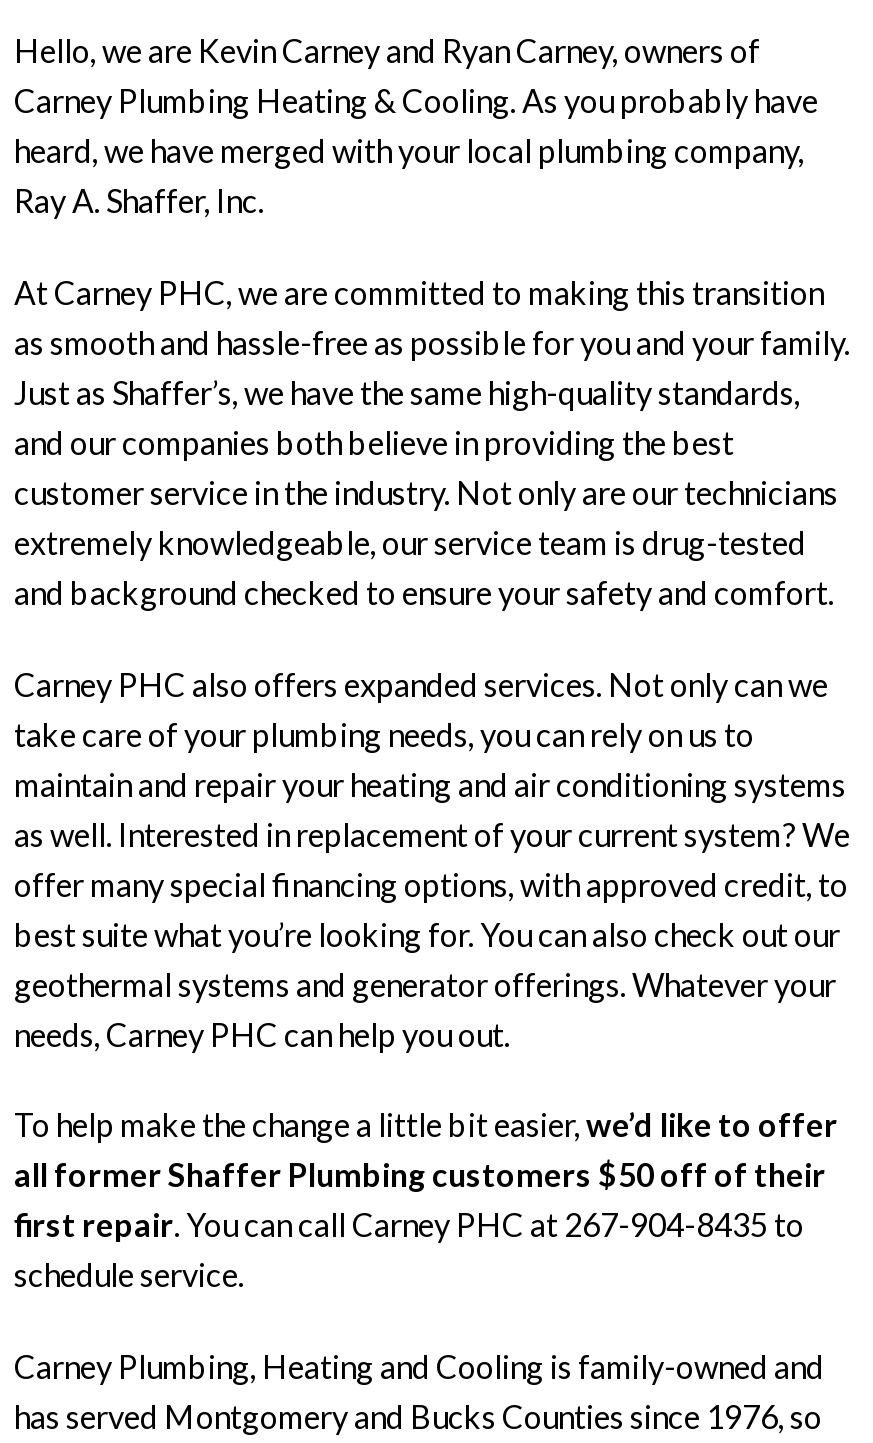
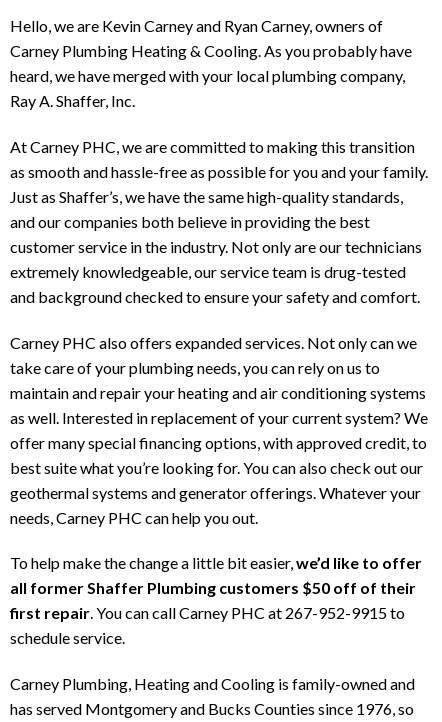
- first repair. You can call Carney PHC at 267-904-8435 to
+ first repair. You can call Carney PHC at 267-952-9915 to
